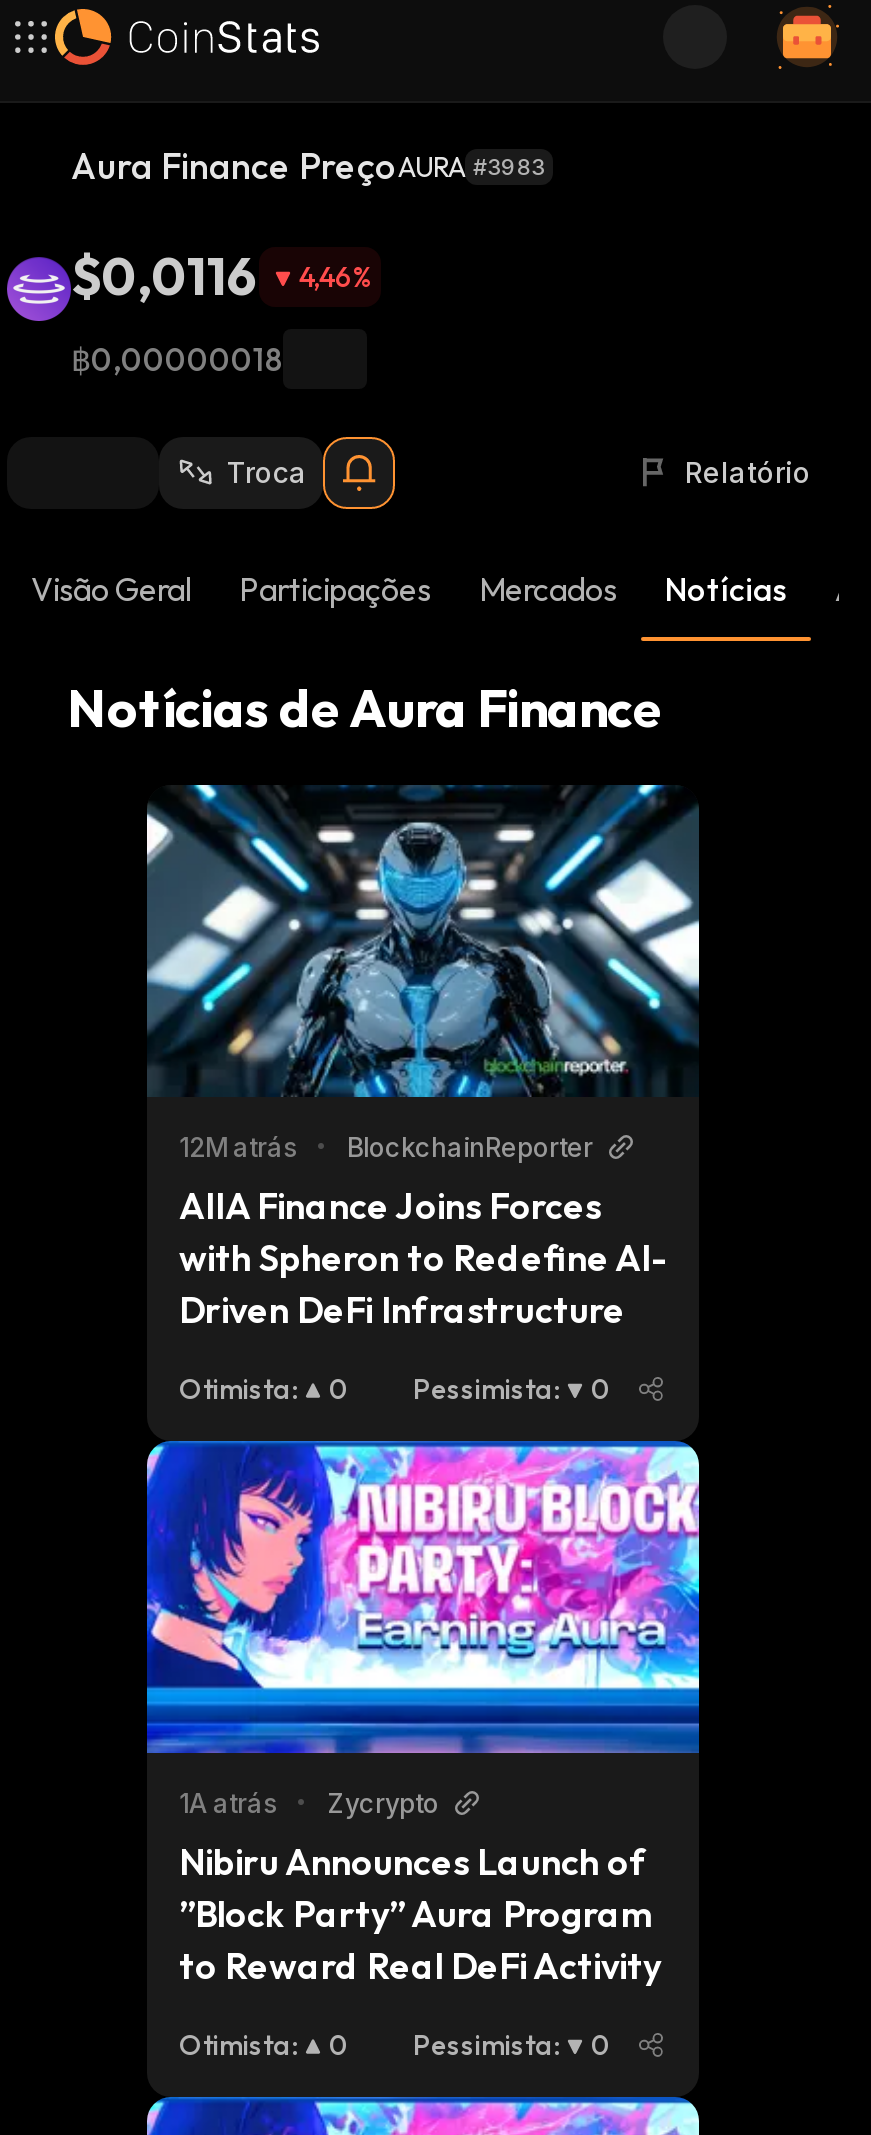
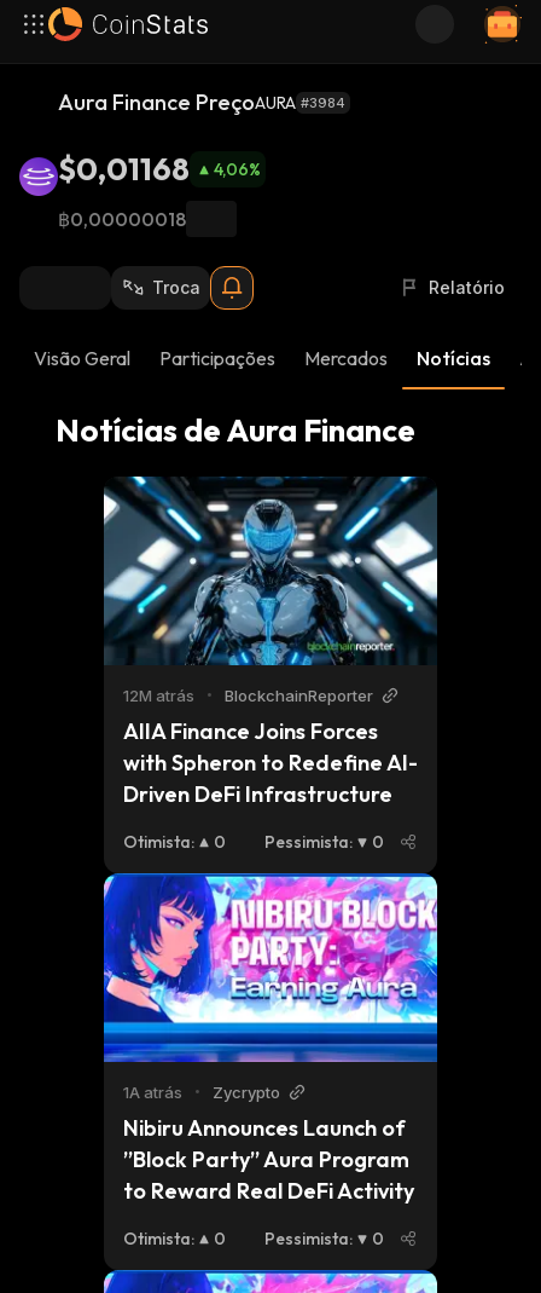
- Aura Finance PreçoAURA #3983
+ Aura Finance PreçoAURA #3984

- $0,0116
+ $0,01168

- 4,46%
+ 4,06%
